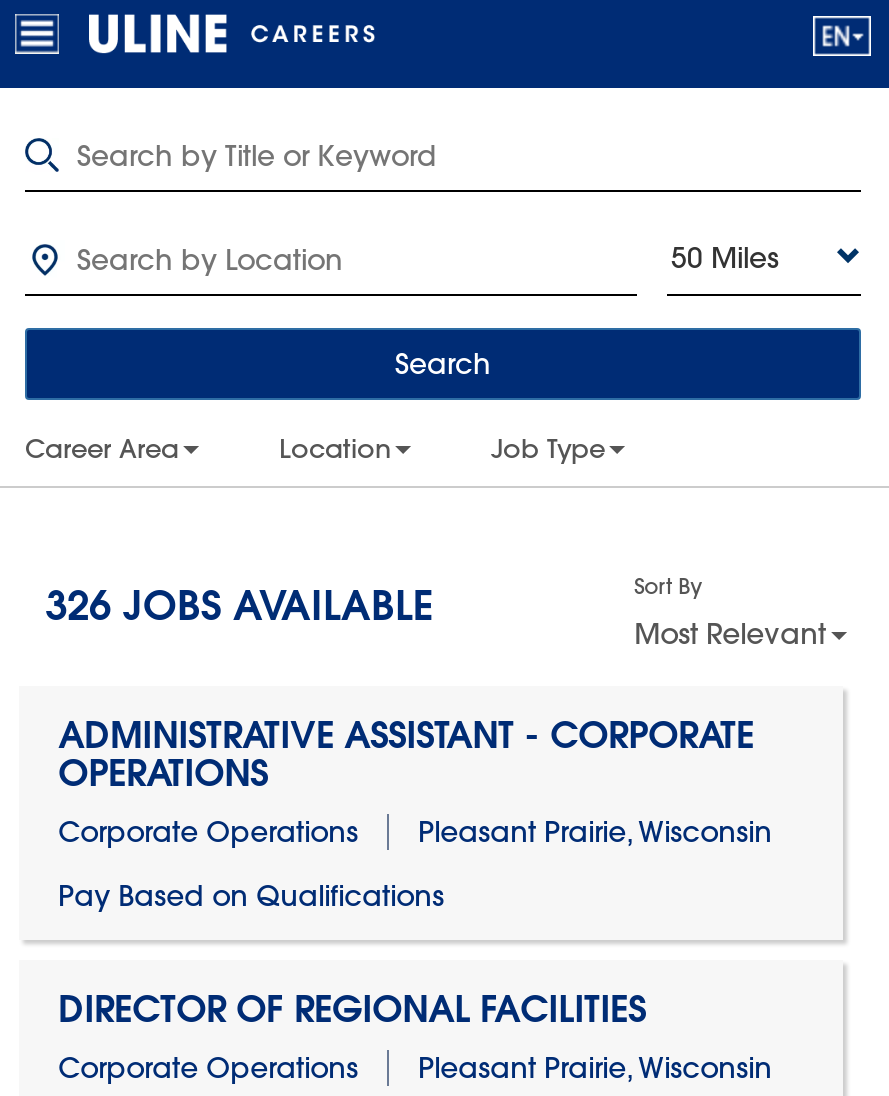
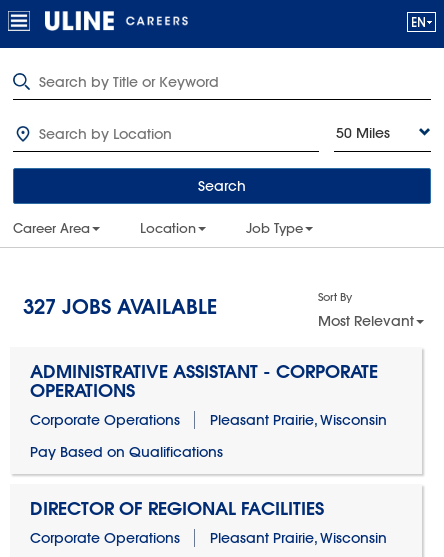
- 326 JOBS AVAILABLE
+ 327 JOBS AVAILABLE
